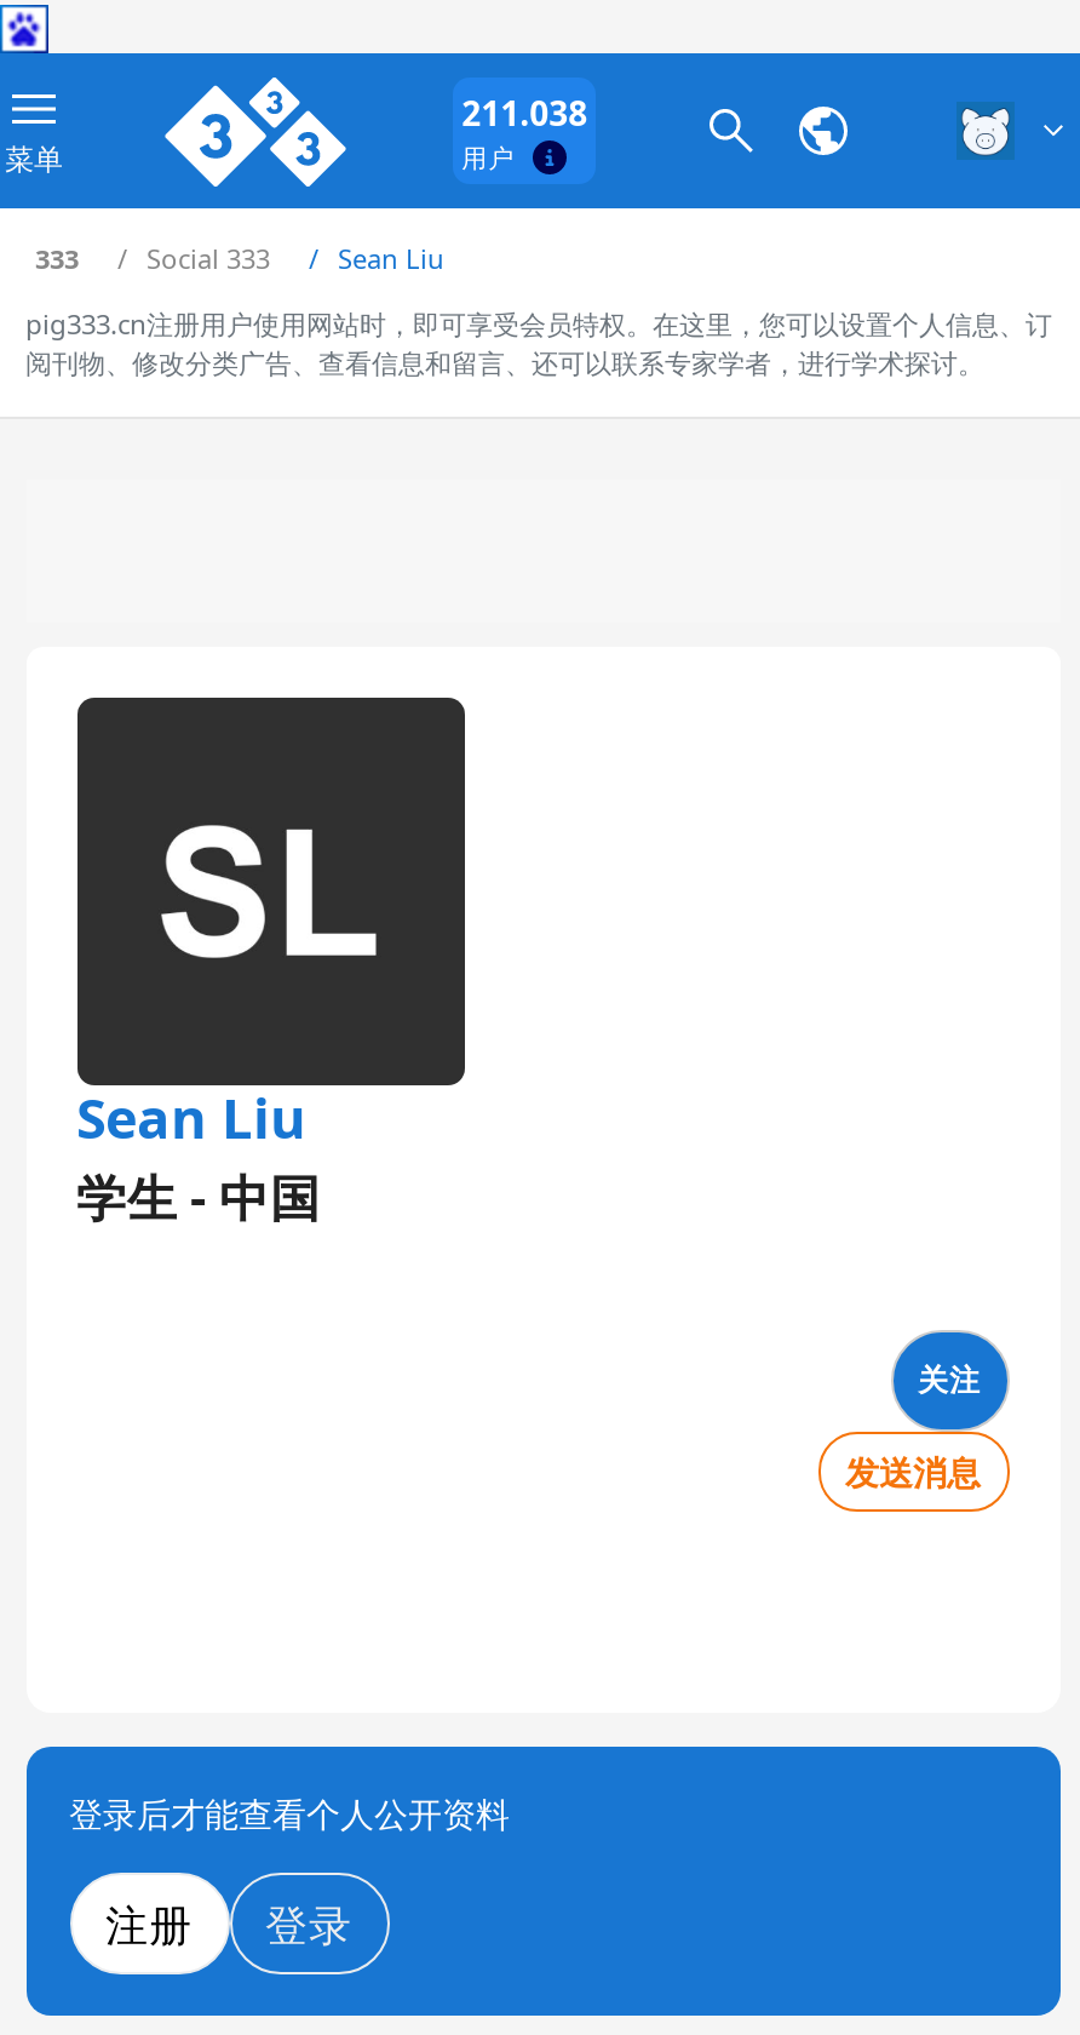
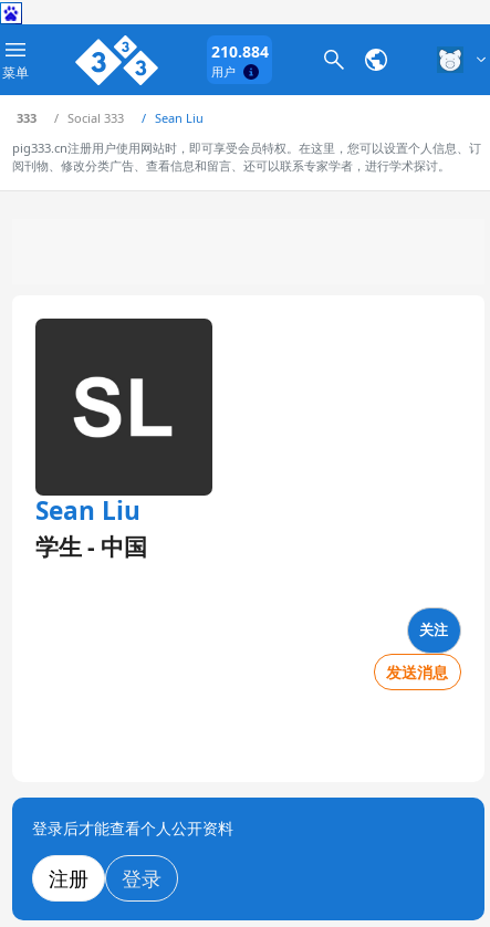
- 211.038
+ 210.884
